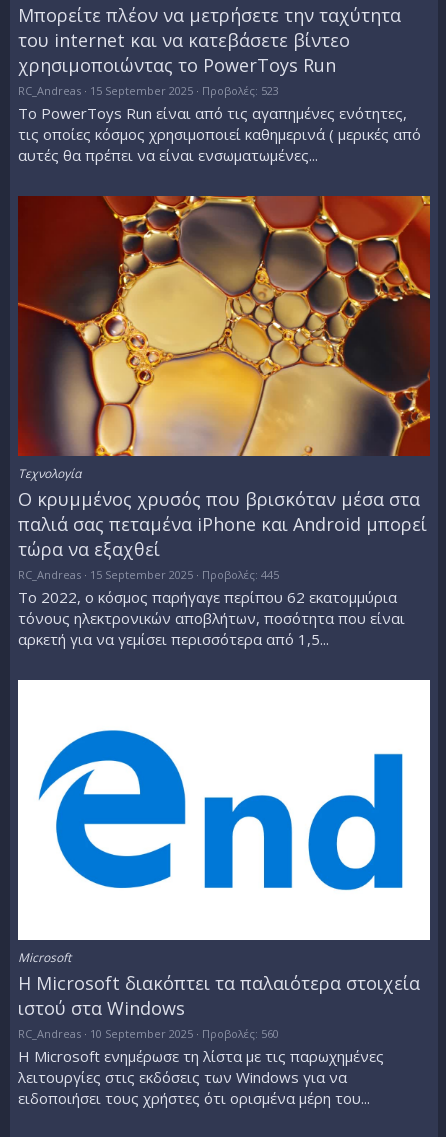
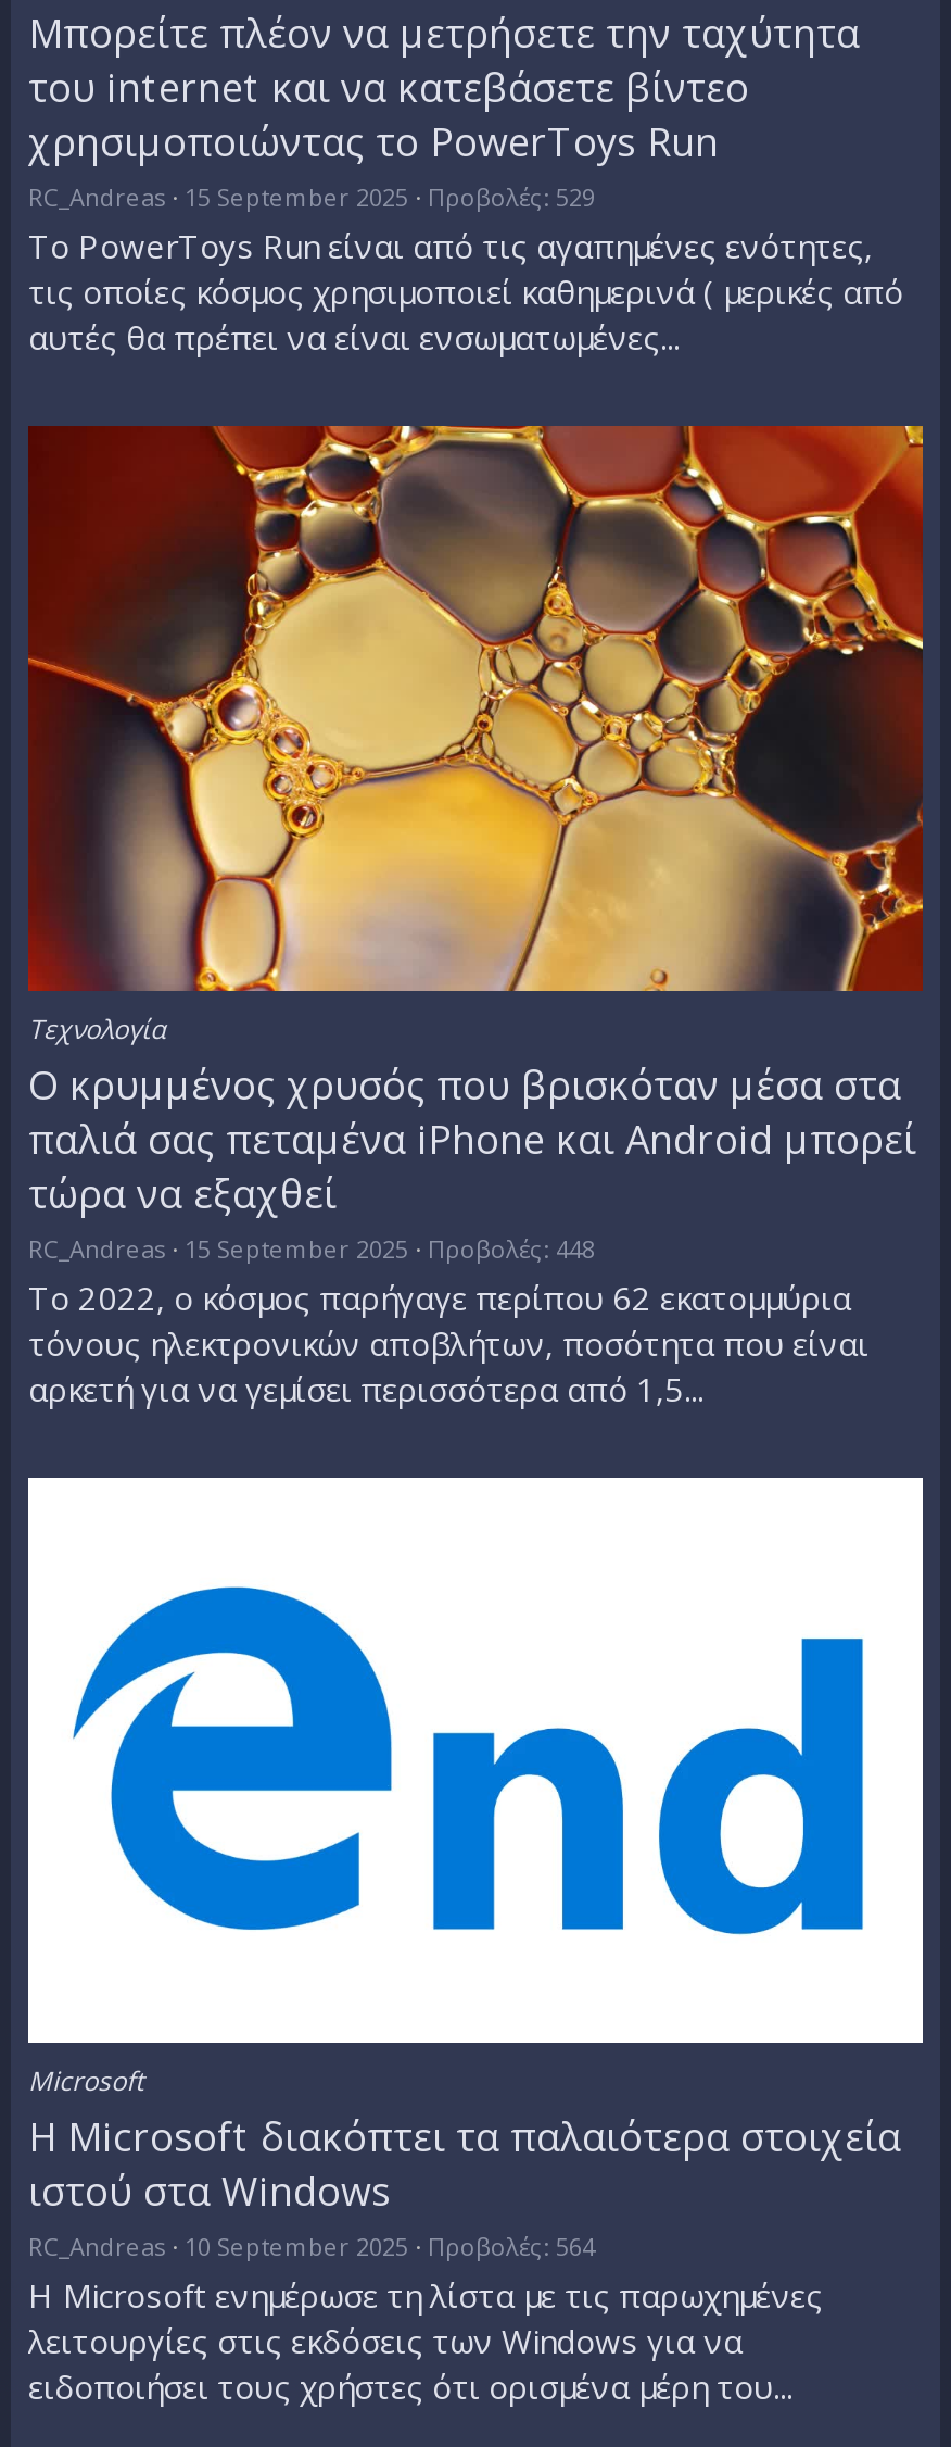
- RC_Andreas 15 September 2025 Προβολές: 523
+ RC_Andreas 15 September 2025 Προβολές: 529

- RC_Andreas 15 September 2025 Προβολές: 445
+ RC_Andreas 15 September 2025 Προβολές: 448

- RC_Andreas 10 September 2025 Προβολές: 560
+ RC_Andreas 10 September 2025 Προβολές: 564
